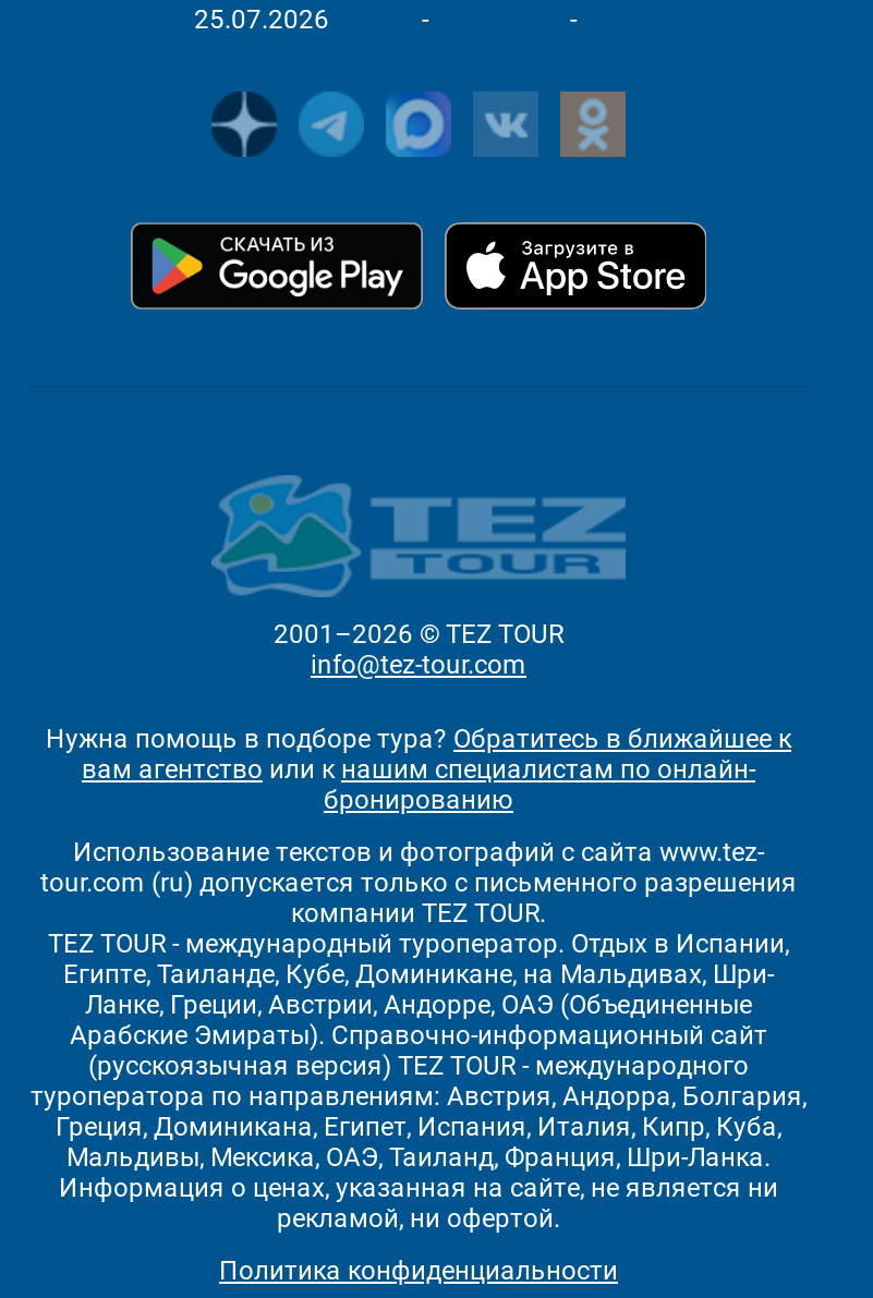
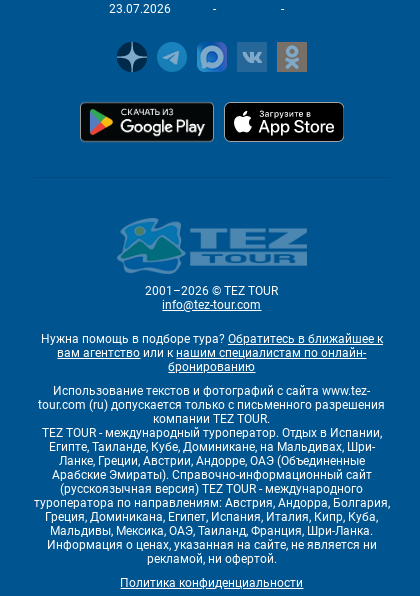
- 25.07.2026
+ 23.07.2026
